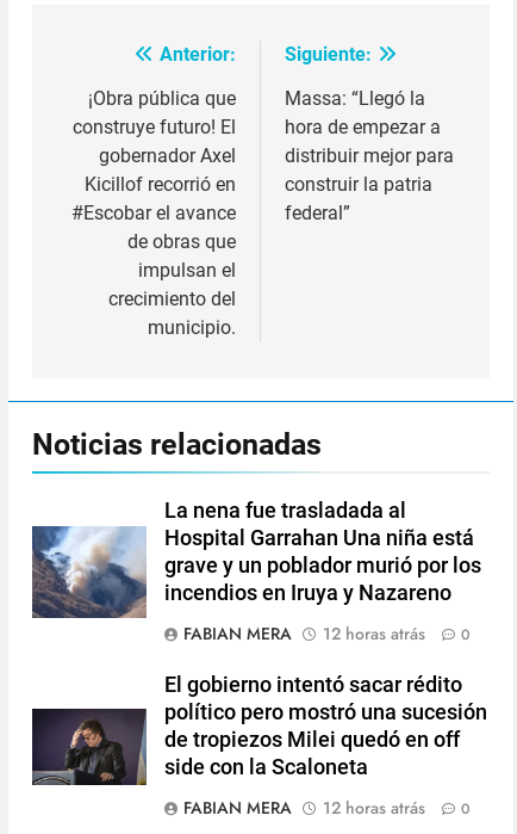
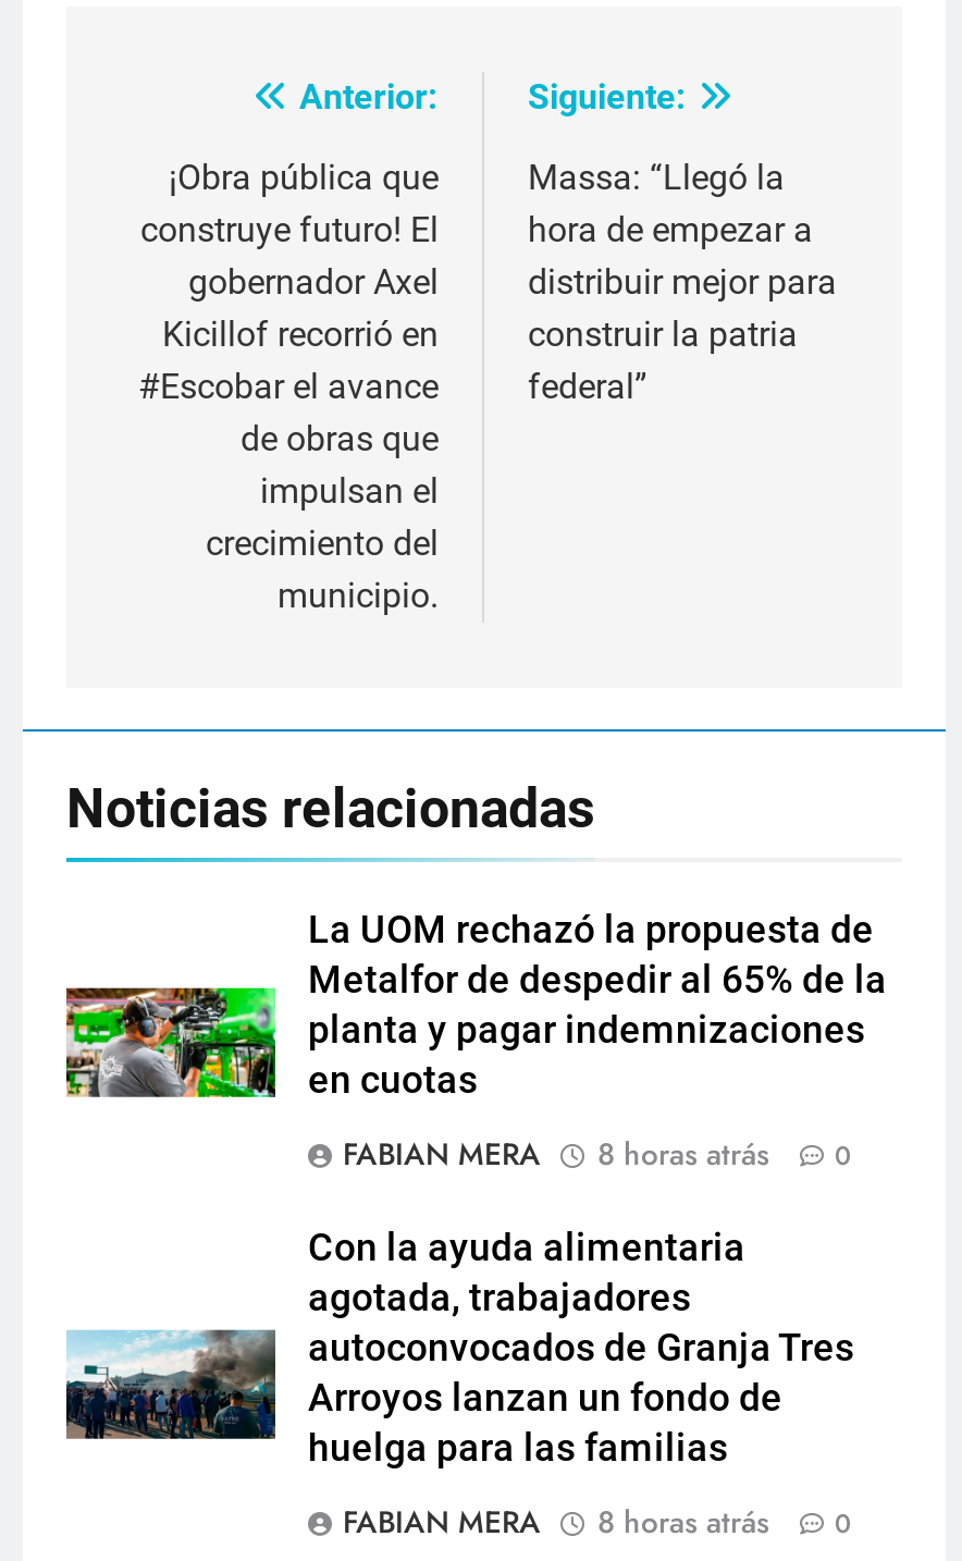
- [image]
- La nena fue trasladada al
- Hospital Garrahan Una niña está
- grave y un poblador murió por los
- incendios en Iruya y Nazareno
+ [image]
+ La UOM rechazó la propuesta de
+ Metalfor de despedir al 65% de la
+ planta y pagar indemnizaciones
+ en cuotas

- FABIAN MERA 12 horas atrás 0
+ FABIAN MERA 8 horas atrás 0

- [image]
- El gobierno intentó sacar rédito
- político pero mostró una sucesión
- de tropiezos Milei quedó en off
- side con la Scaloneta
+ [image]
+ Con la ayuda alimentaria
+ agotada, trabajadores
+ autoconvocados de Granja Tres
+ Arroyos lanzan un fondo de
+ huelga para las familias

- FABIAN MERA 12 horas atrás 0
+ FABIAN MERA 8 horas atrás 0
